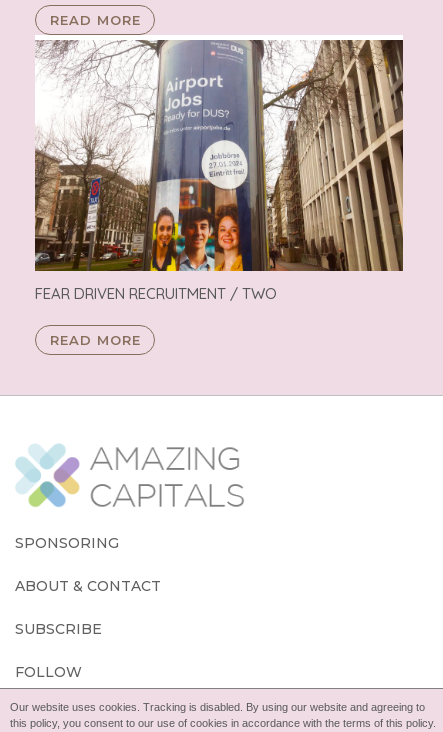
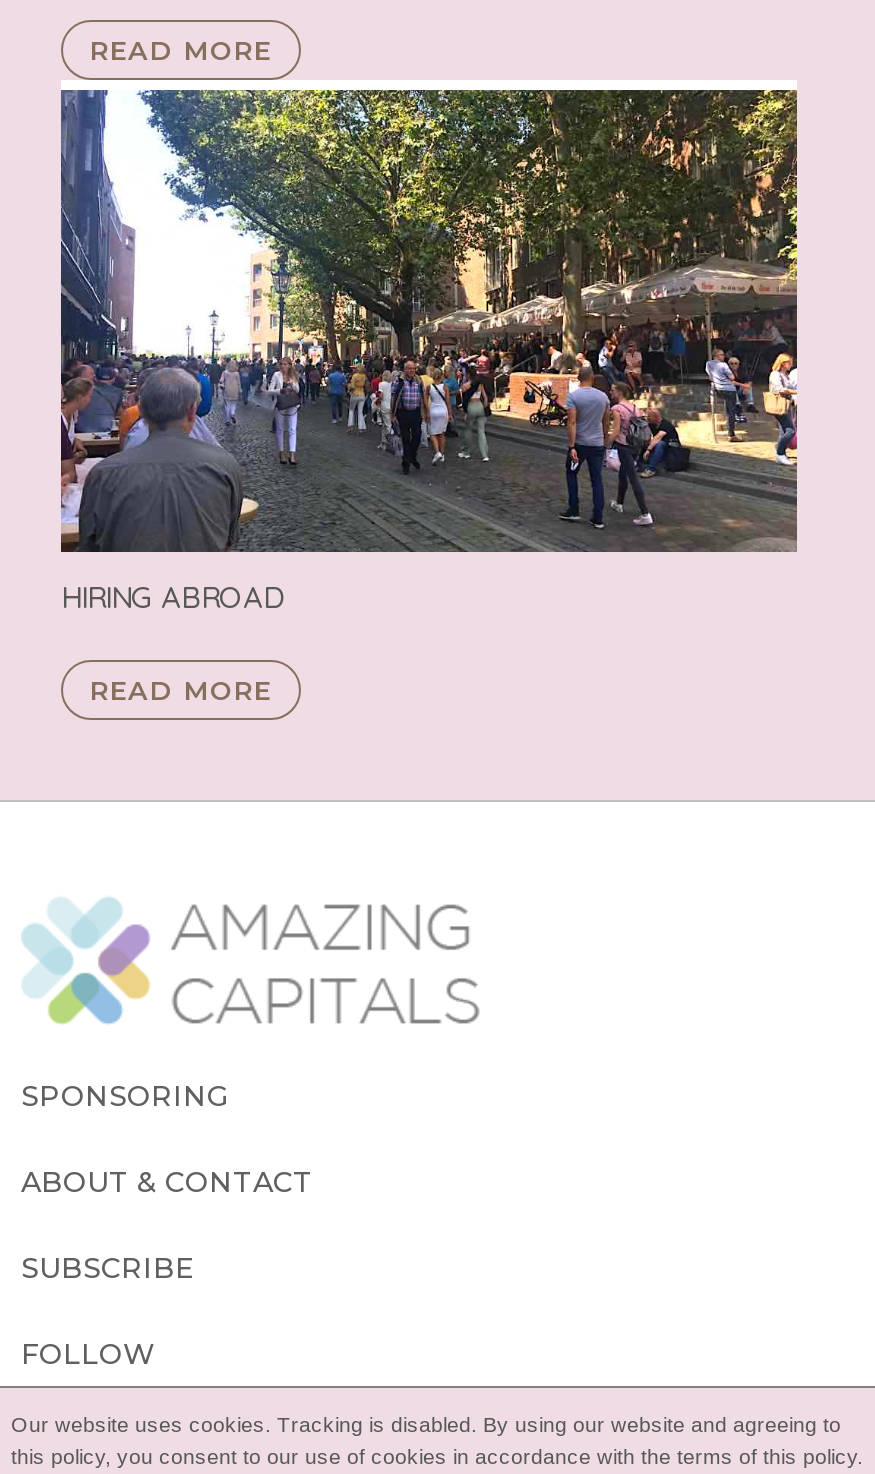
- [image]
- FEAR DRIVEN RECRUITMENT / TWO
+ [image]
+ HIRING ABROAD
